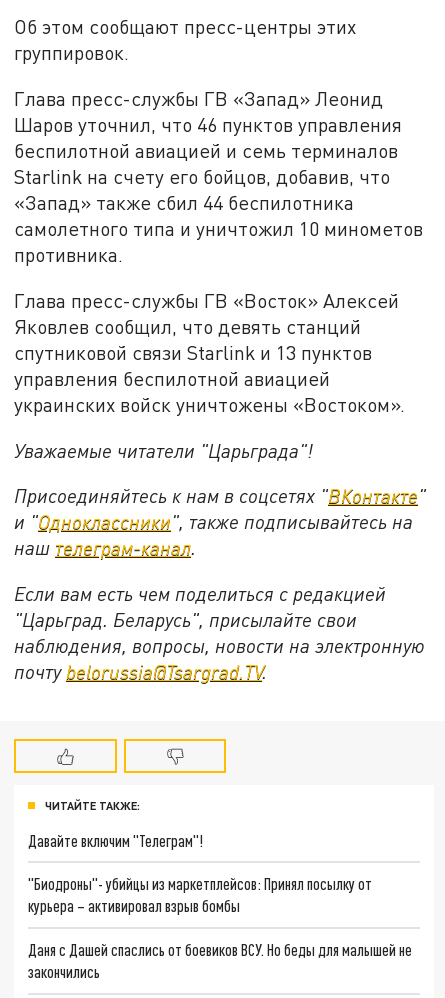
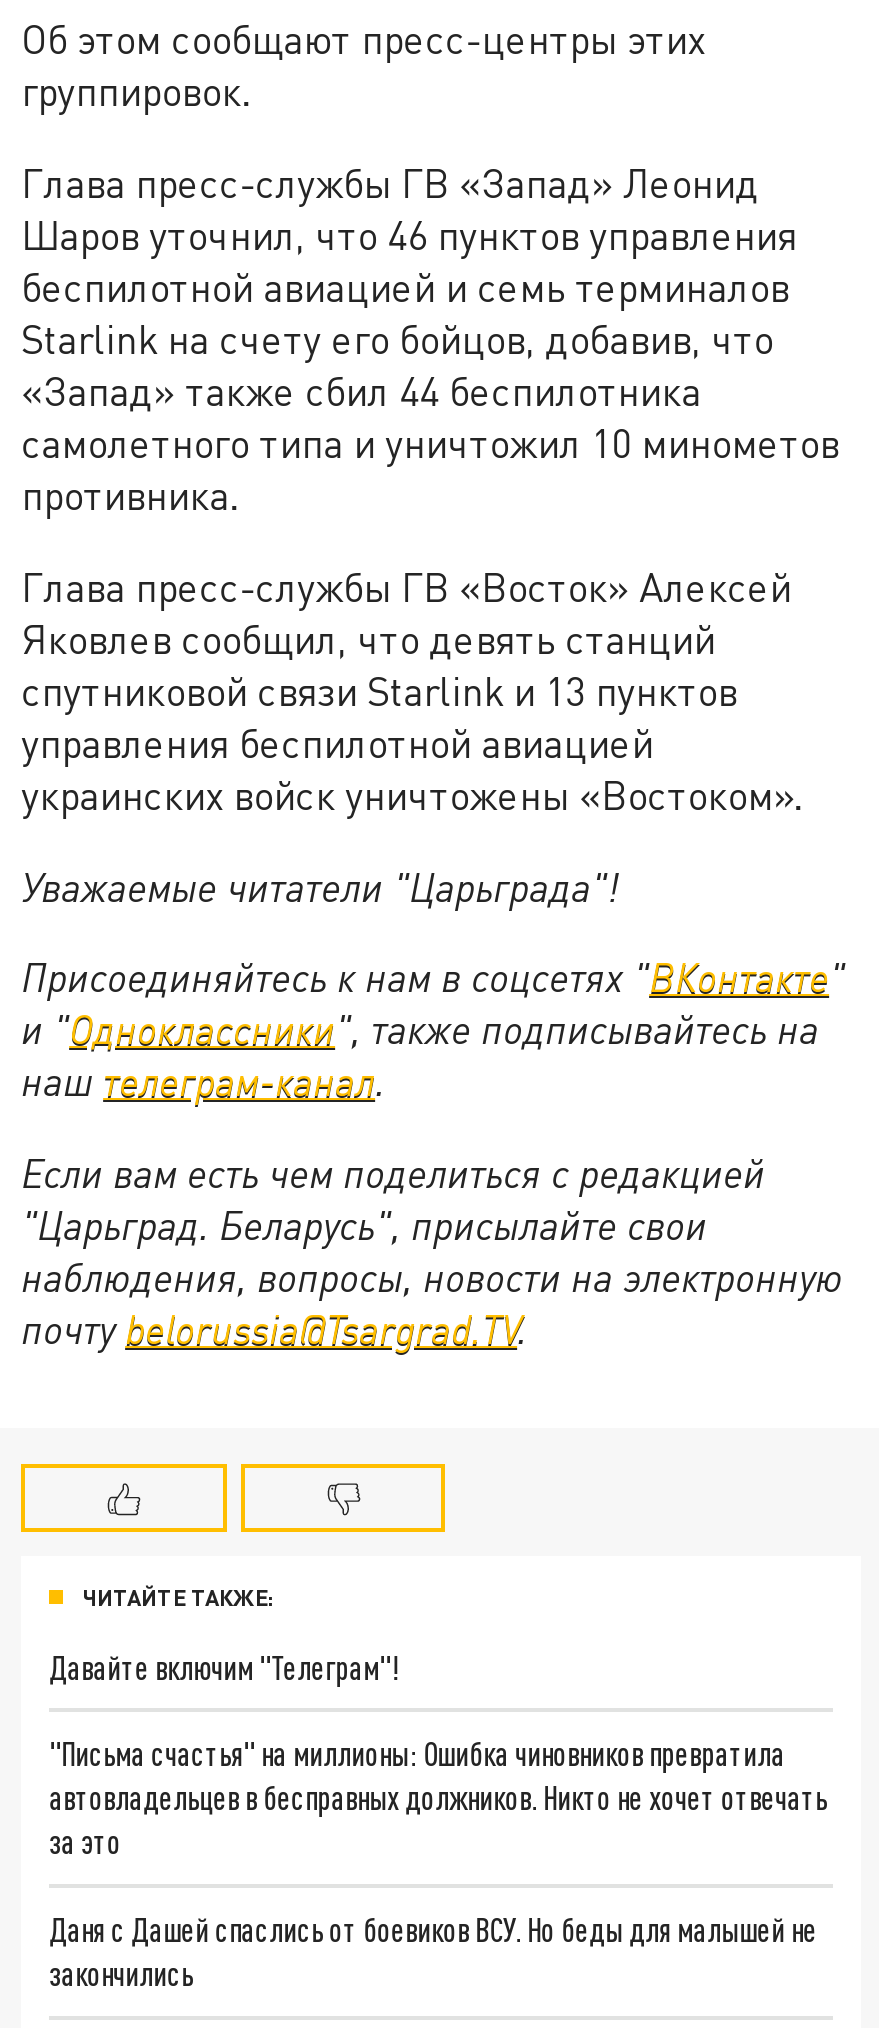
- "Биодроны"- убийцы из маркетплейсов: Принял посылку от
- курьера – активировал взрыв бомбы
+ "Письма счастья" на миллионы: Ошибка чиновников превратила
+ автовладельцев в бесправных должников. Никто не хочет отвечать
+ за это
